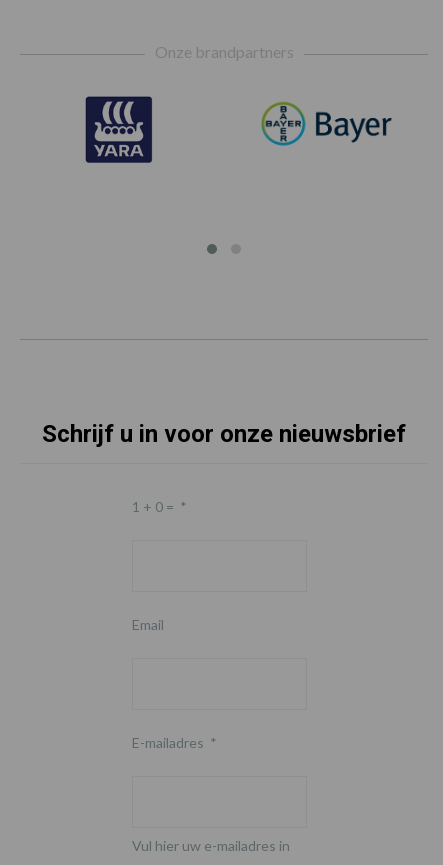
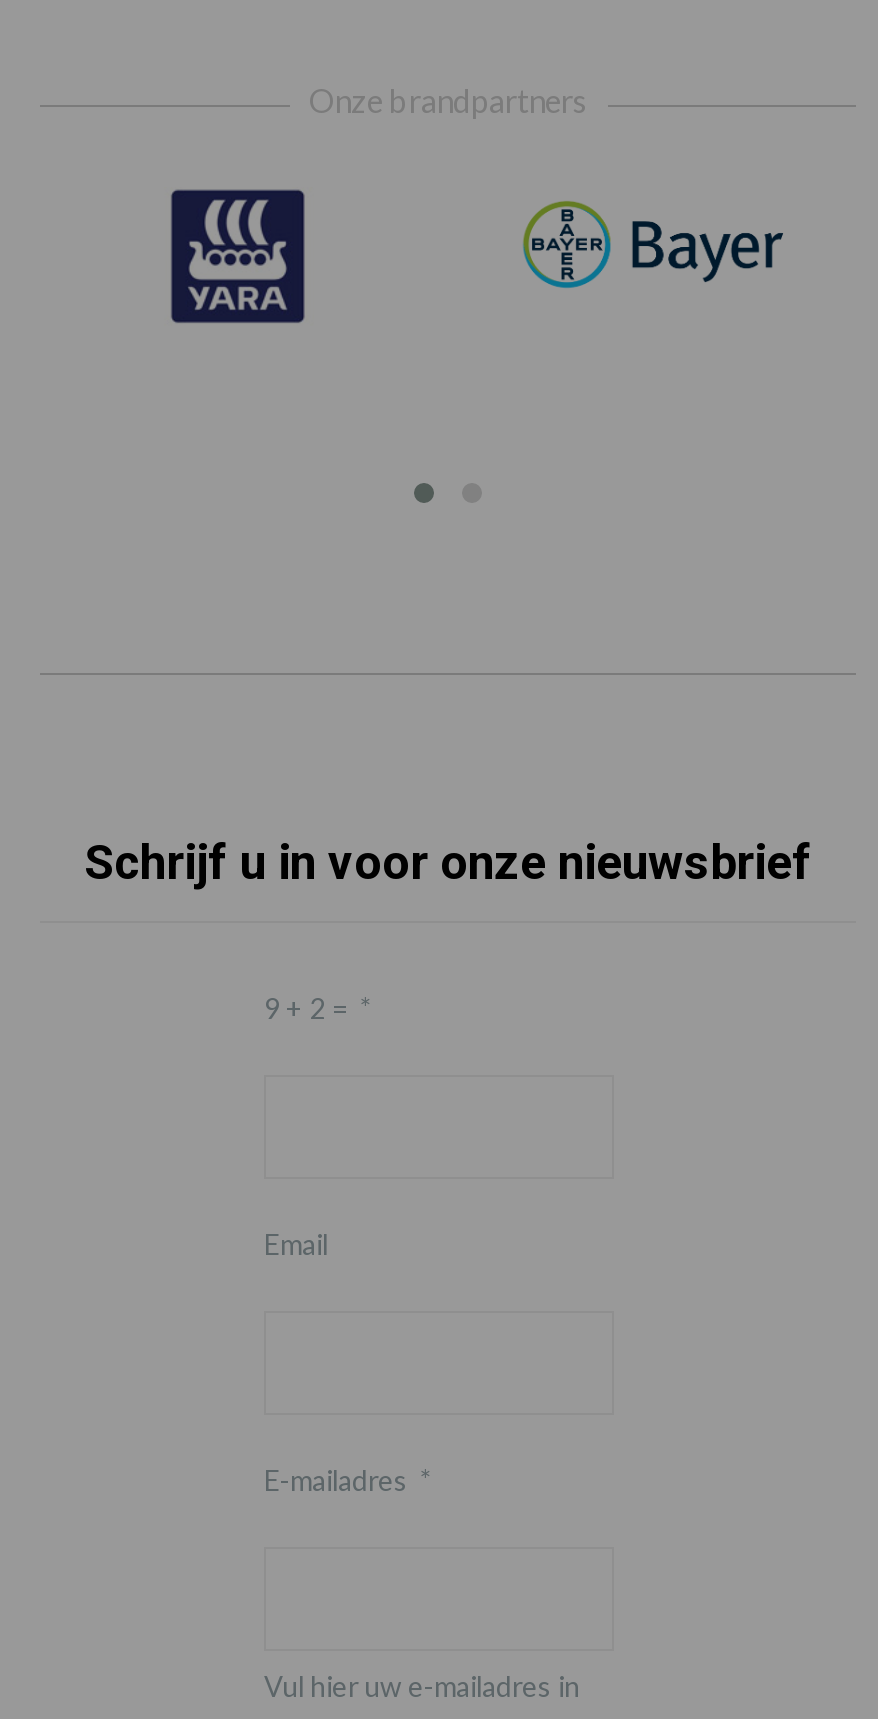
- 1 + 0 = *
+ 9 + 2 = *
